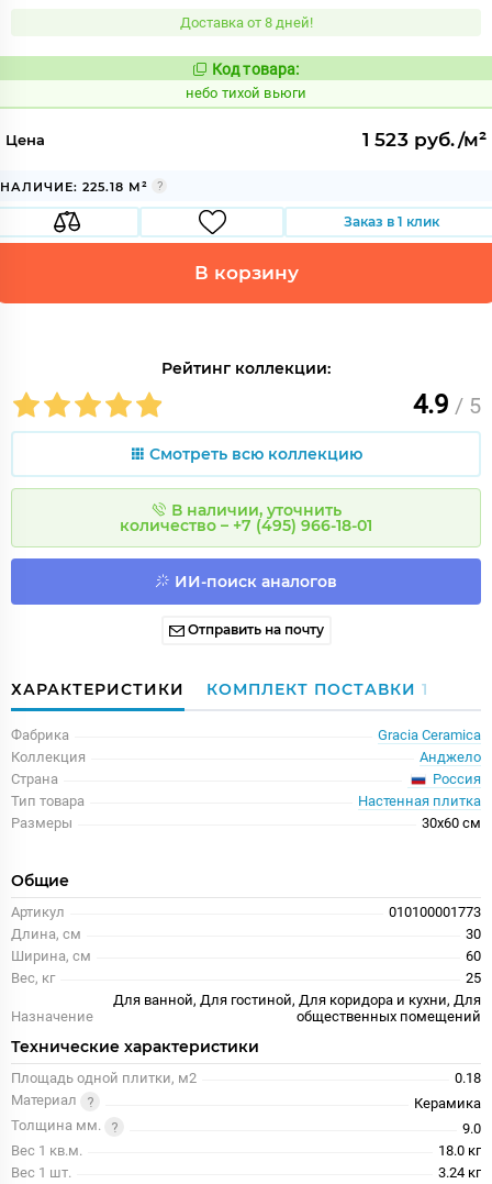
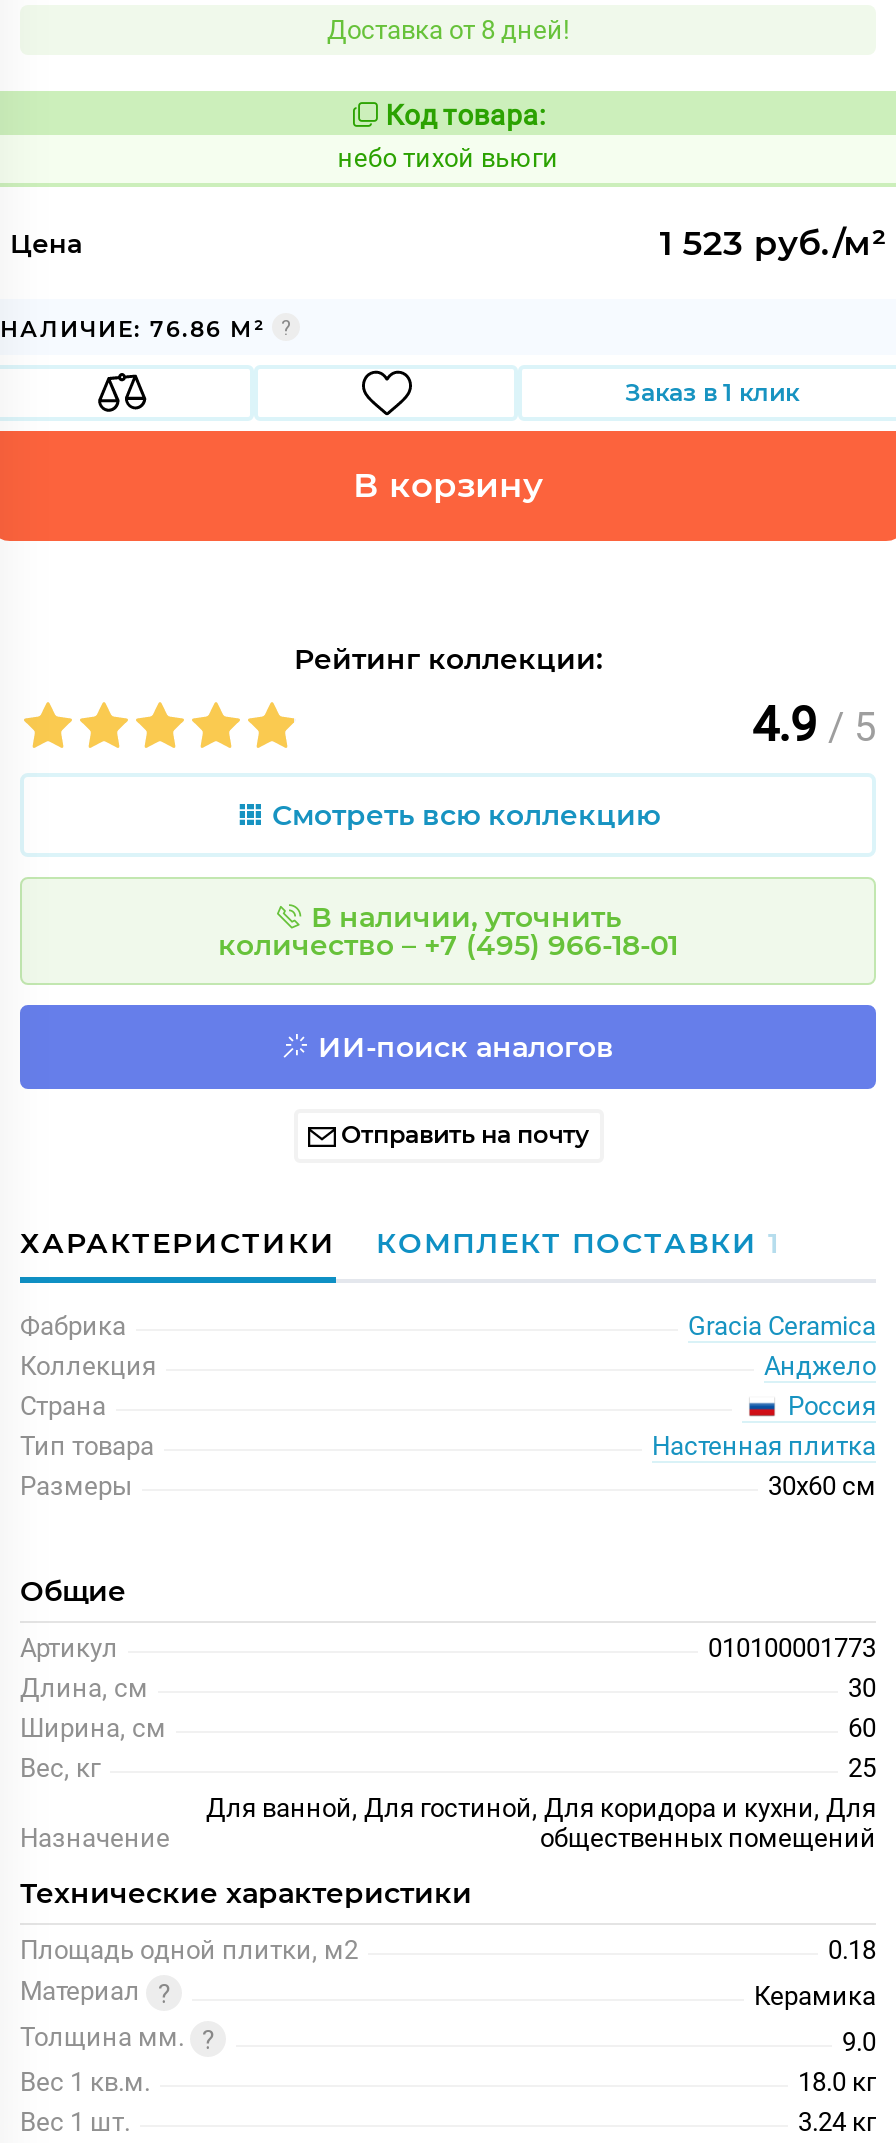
- НАЛИЧИЕ: 225.18 М²
+ НАЛИЧИЕ: 76.86 М²
